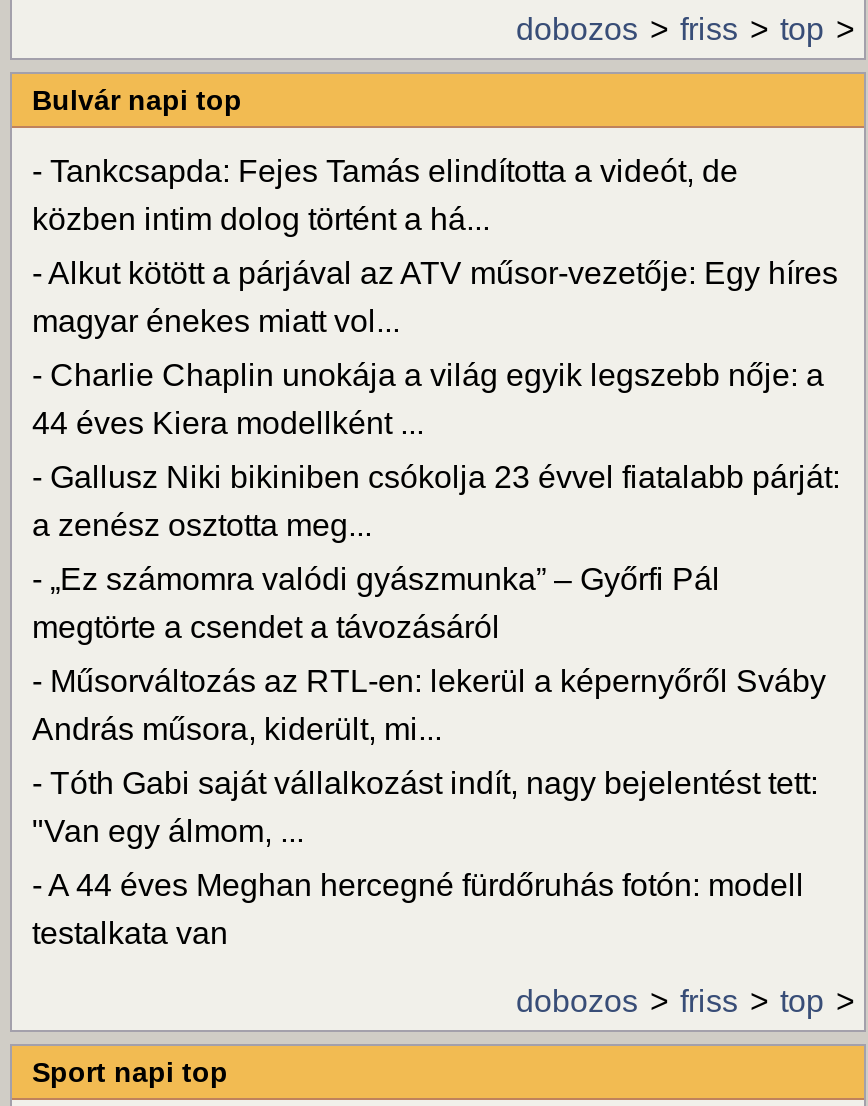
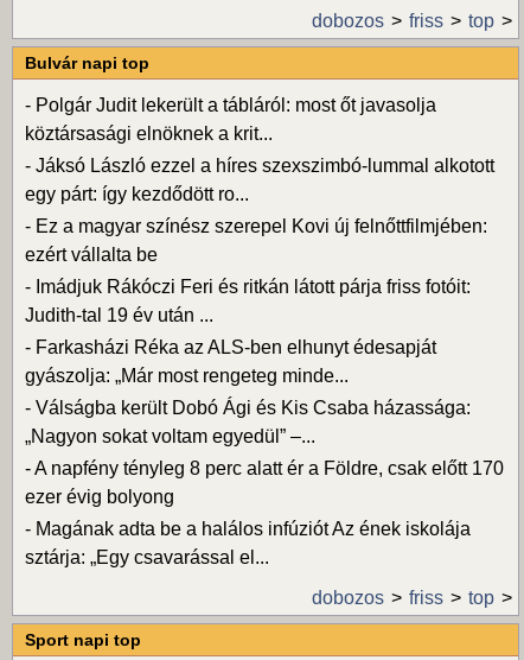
- - Tankcsapda: Fejes Tamás elindította a videót, de
- közben intim dolog történt a há...
+ - Polgár Judit lekerült a tábláról: most őt javasolja
+ köztársasági elnöknek a krit...

- - Alkut kötött a párjával az ATV műsor-vezetője: Egy híres
- magyar énekes miatt vol...
+ - Jáksó László ezzel a híres szexszimbó-lummal alkotott
+ egy párt: így kezdődött ro...

- - Charlie Chaplin unokája a világ egyik legszebb nője: a
- 44 éves Kiera modellként ...
+ - Ez a magyar színész szerepel Kovi új felnőttfilmjében:
+ ezért vállalta be

- - Gallusz Niki bikiniben csókolja 23 évvel fiatalabb párját:
- a zenész osztotta meg...
+ - Imádjuk Rákóczi Feri és ritkán látott párja friss fotóit:
+ Judith-tal 19 év után ...

- - „Ez számomra valódi gyászmunka” – Győrfi Pál
- megtörte a csendet a távozásáról
+ - Farkasházi Réka az ALS-ben elhunyt édesapját
+ gyászolja: „Már most rengeteg minde...

- - Műsorváltozás az RTL-en: lekerül a képernyőről Sváby
- András műsora, kiderült, mi...
+ - Válságba került Dobó Ági és Kis Csaba házassága:
+ „Nagyon sokat voltam egyedül” –...

- - Tóth Gabi saját vállalkozást indít, nagy bejelentést tett:
- "Van egy álmom, ...
+ - A napfény tényleg 8 perc alatt ér a Földre, csak előtt 170
+ ezer évig bolyong

- - A 44 éves Meghan hercegné fürdőruhás fotón: modell
- testalkata van
+ - Magának adta be a halálos infúziót Az ének iskolája
+ sztárja: „Egy csavarással el...
